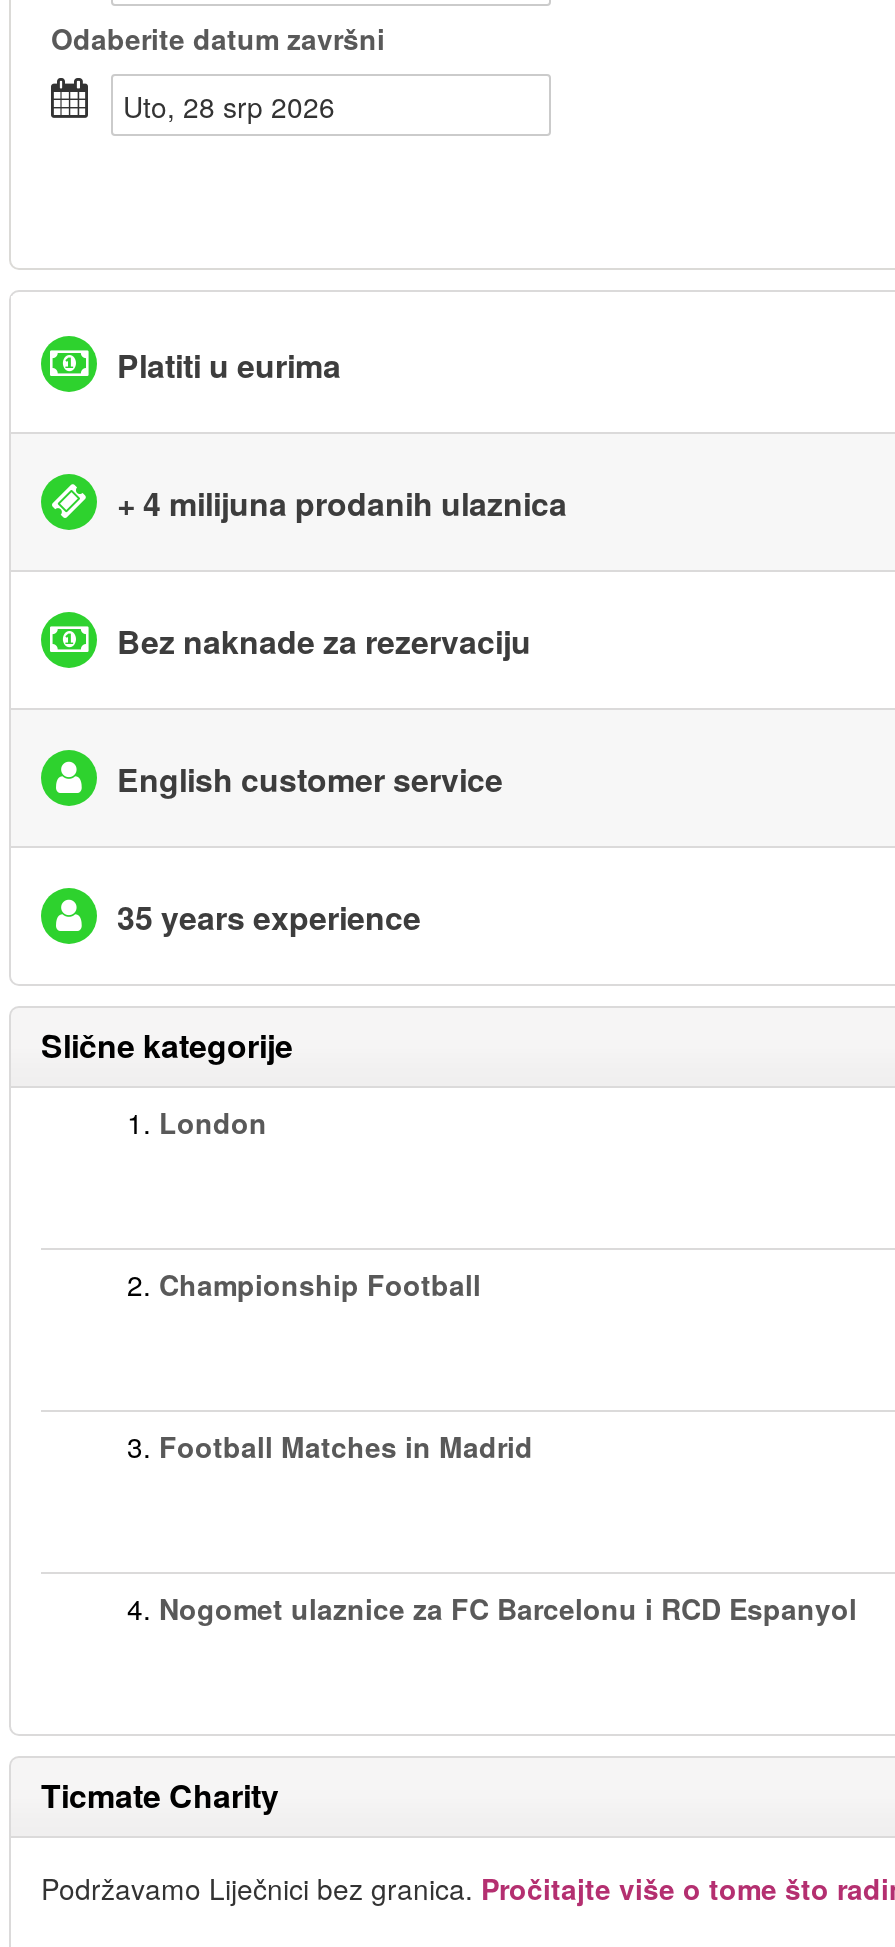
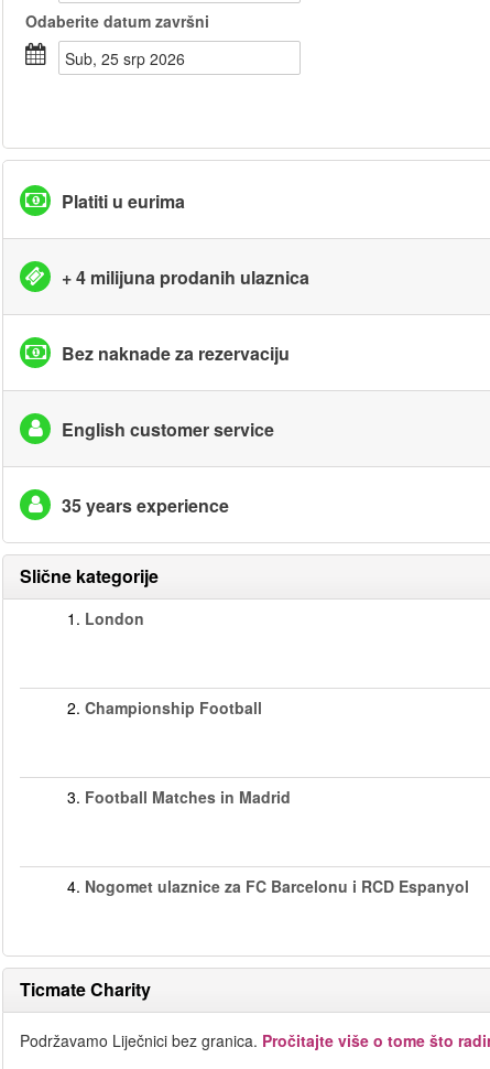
- uto, 28 srp 2026
+ sub, 25 srp 2026
